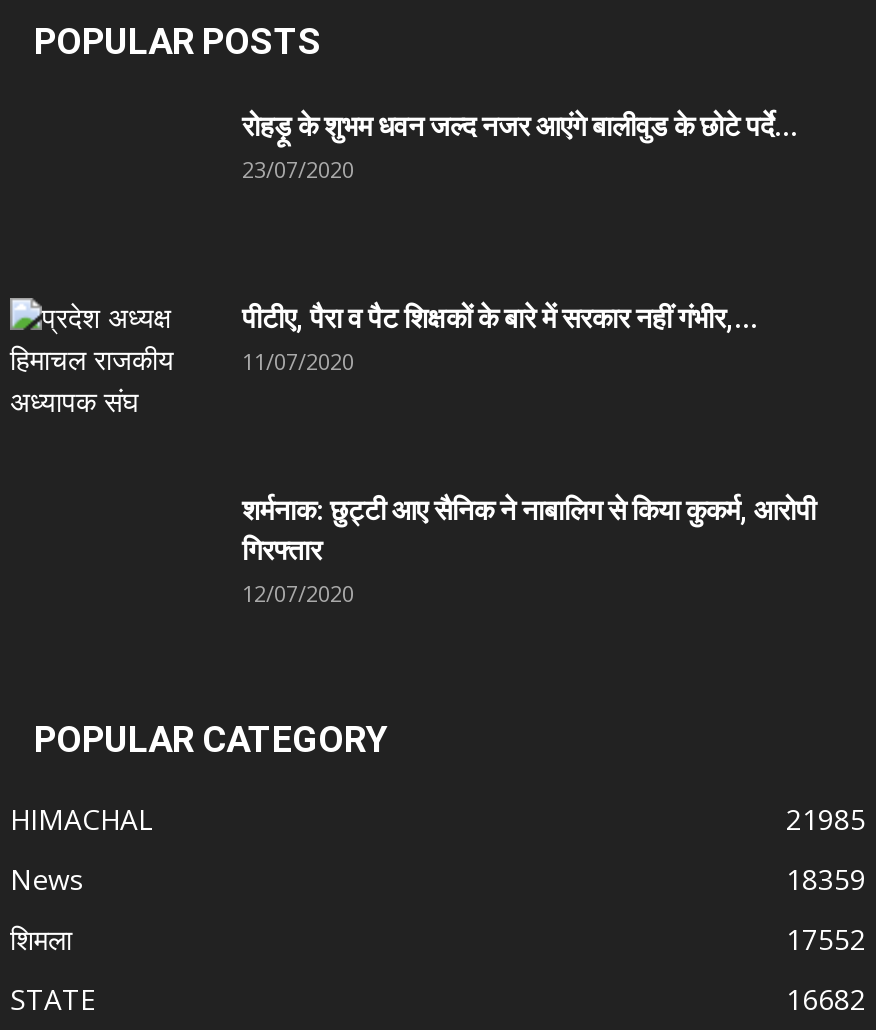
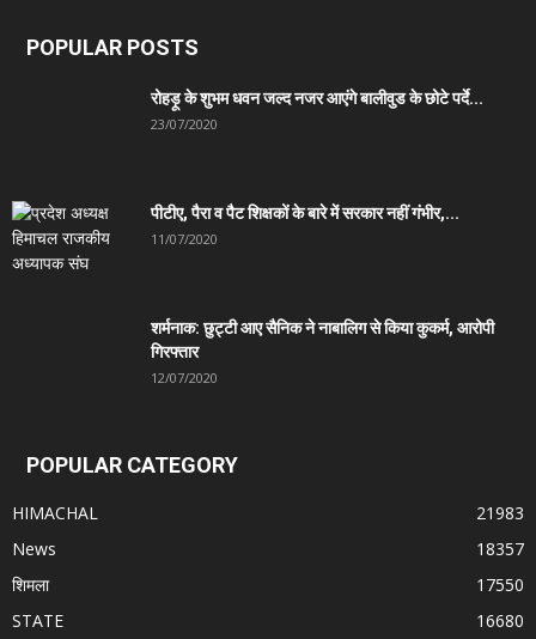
- 21985
+ 21983

- 18359
+ 18357

- 17552
+ 17550

- 16682
+ 16680
